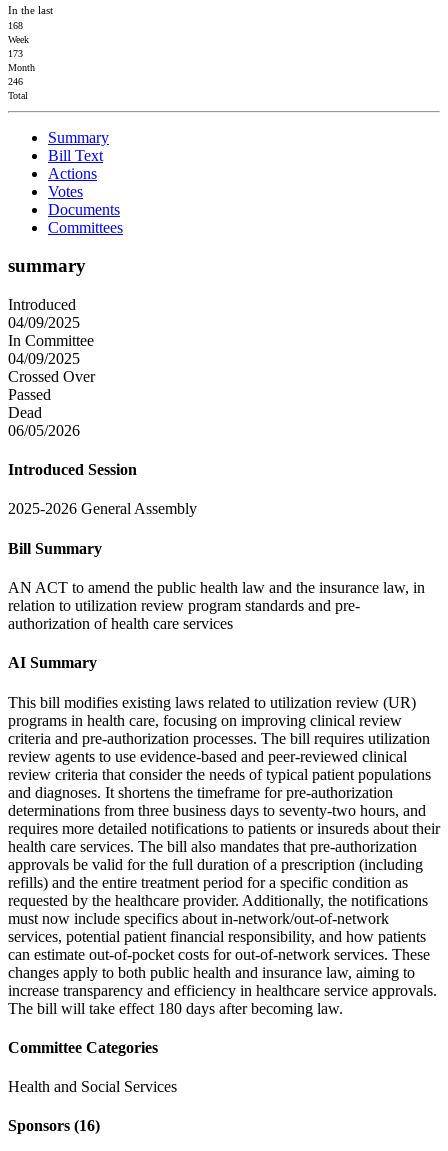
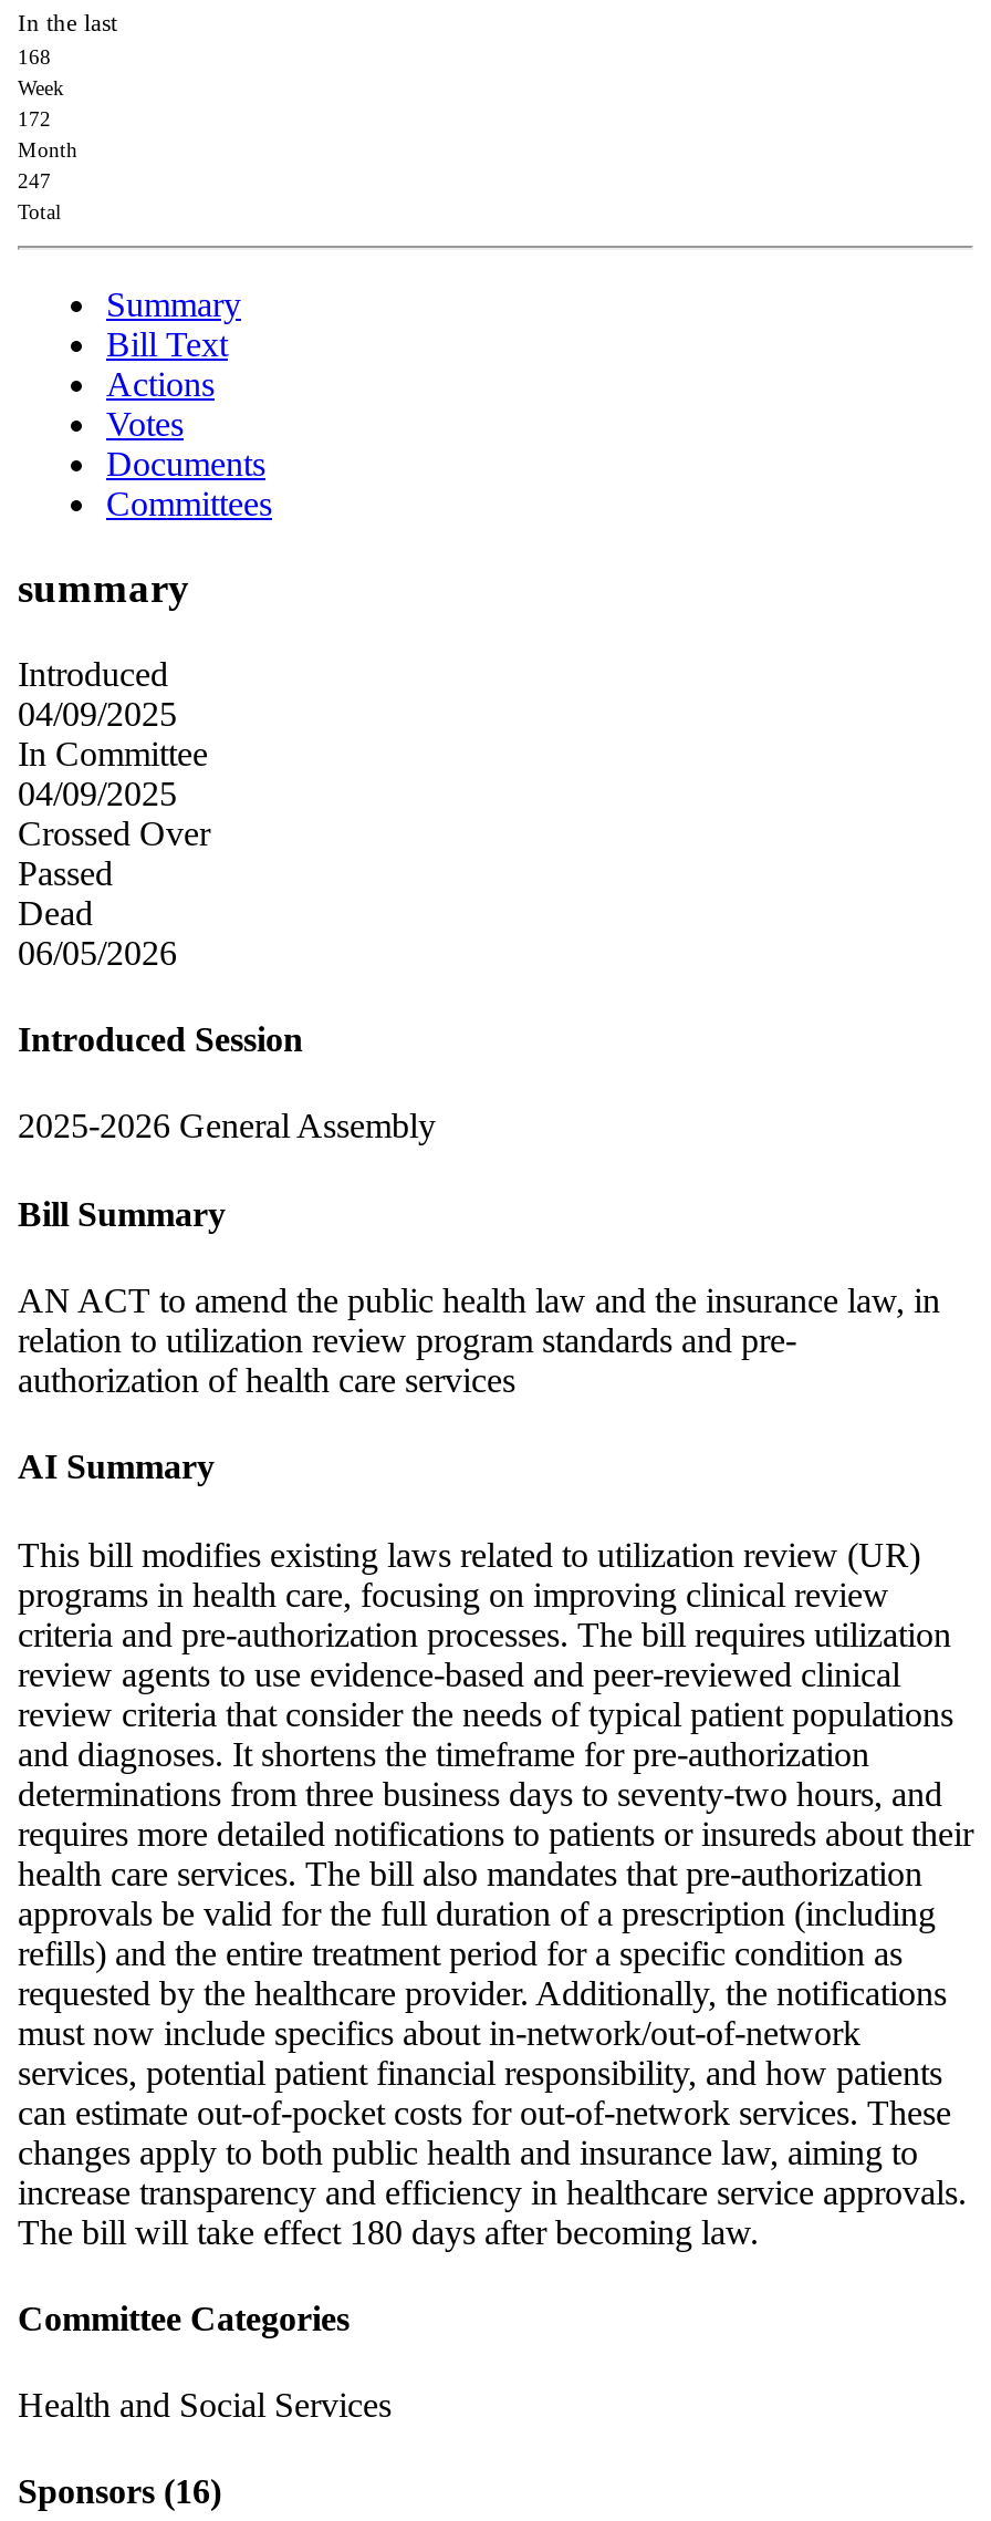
- 173
+ 172

- 246
+ 247
